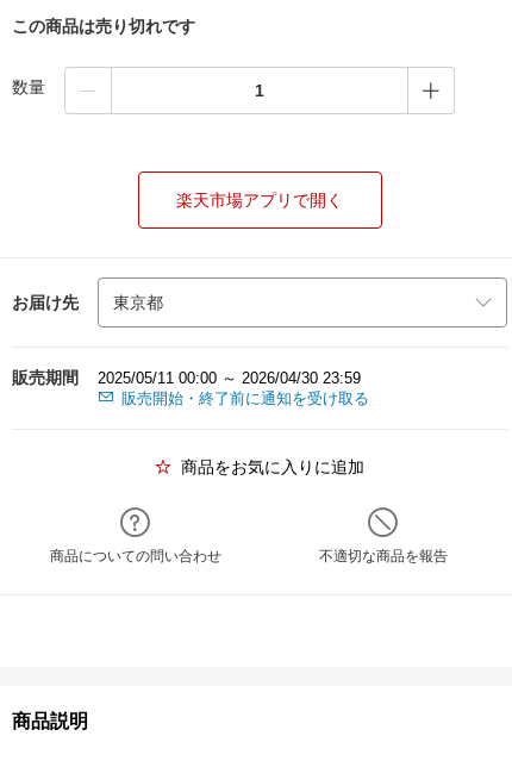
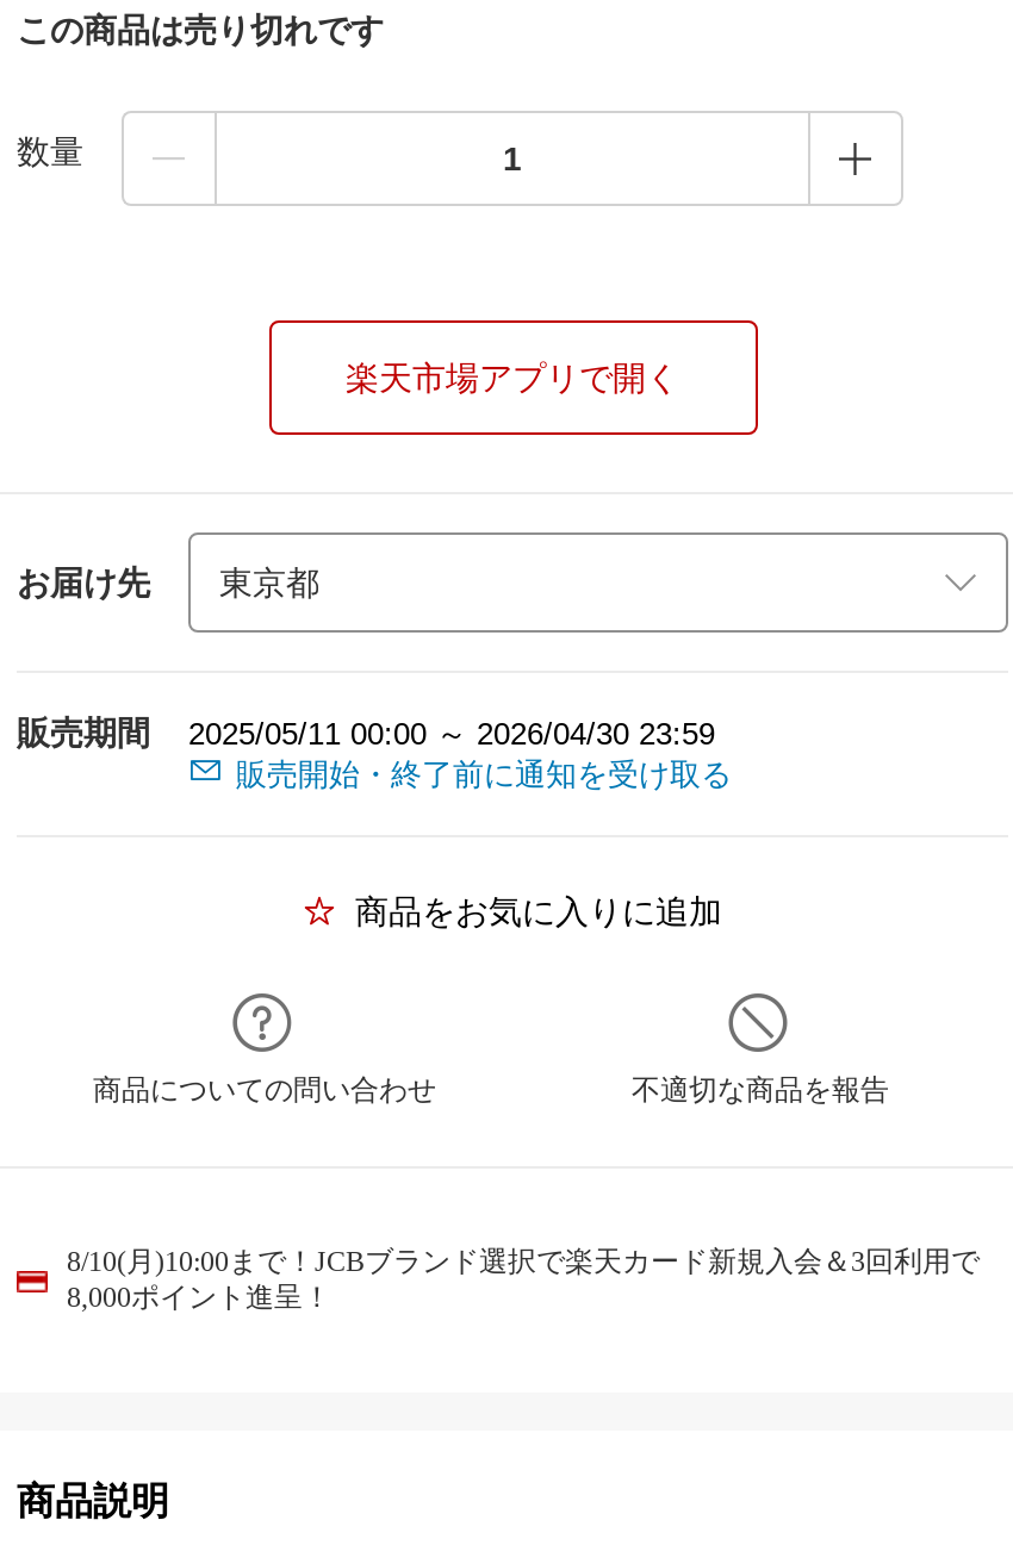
+ 8/10(月)10:00まで！JCBブランド選択で楽天カード新規入会＆3回利用で
+ 8,000ポイント進呈！
